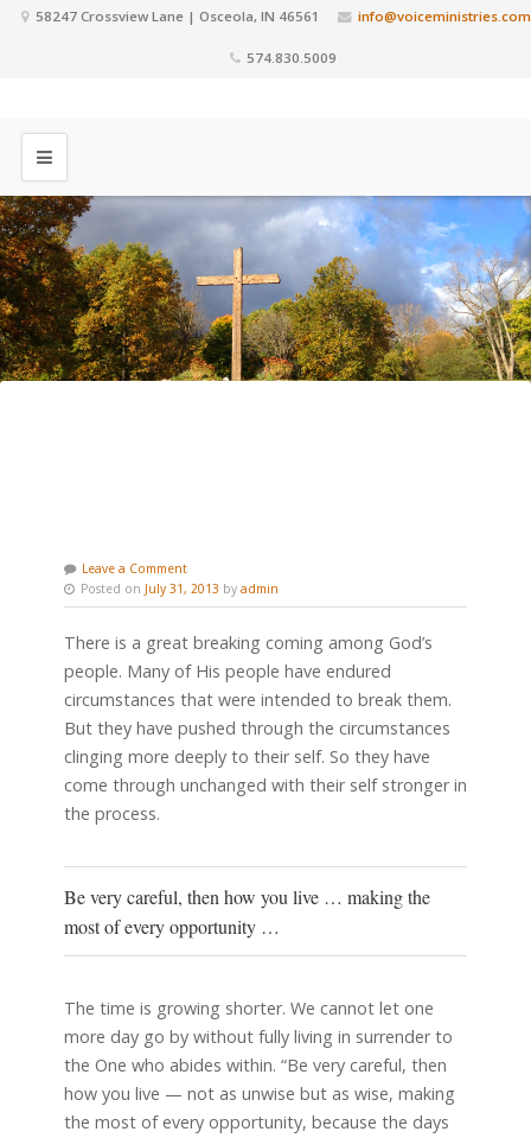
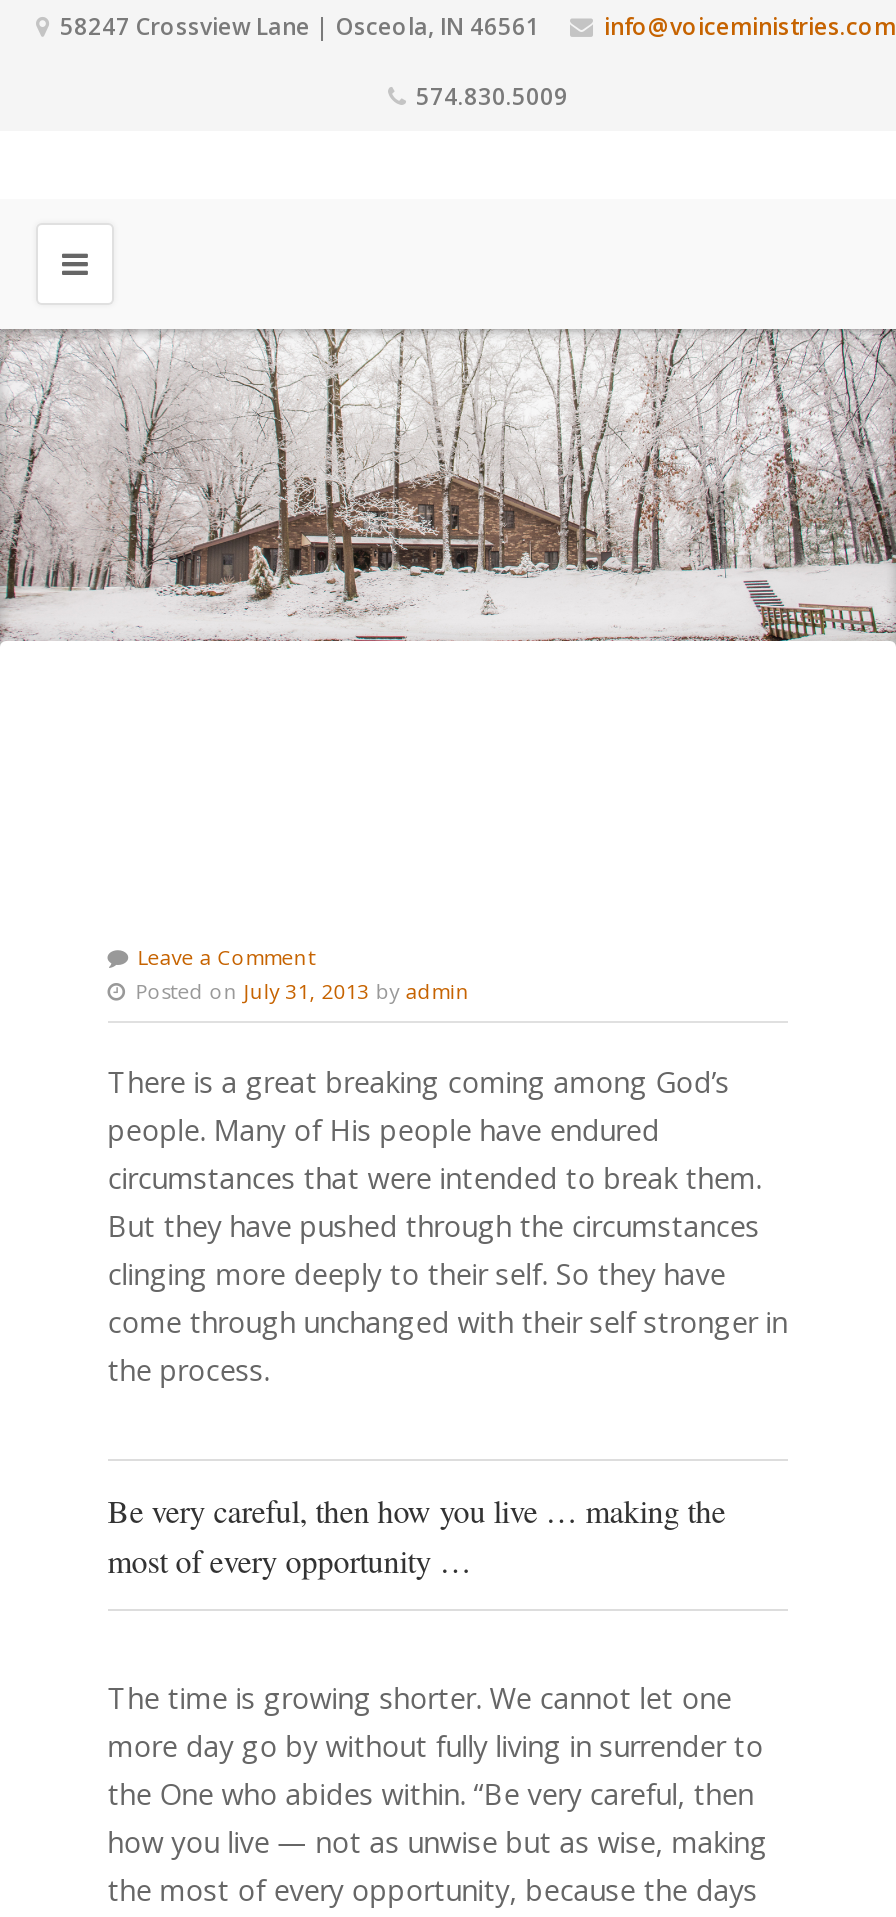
- [image]
+ [image]
